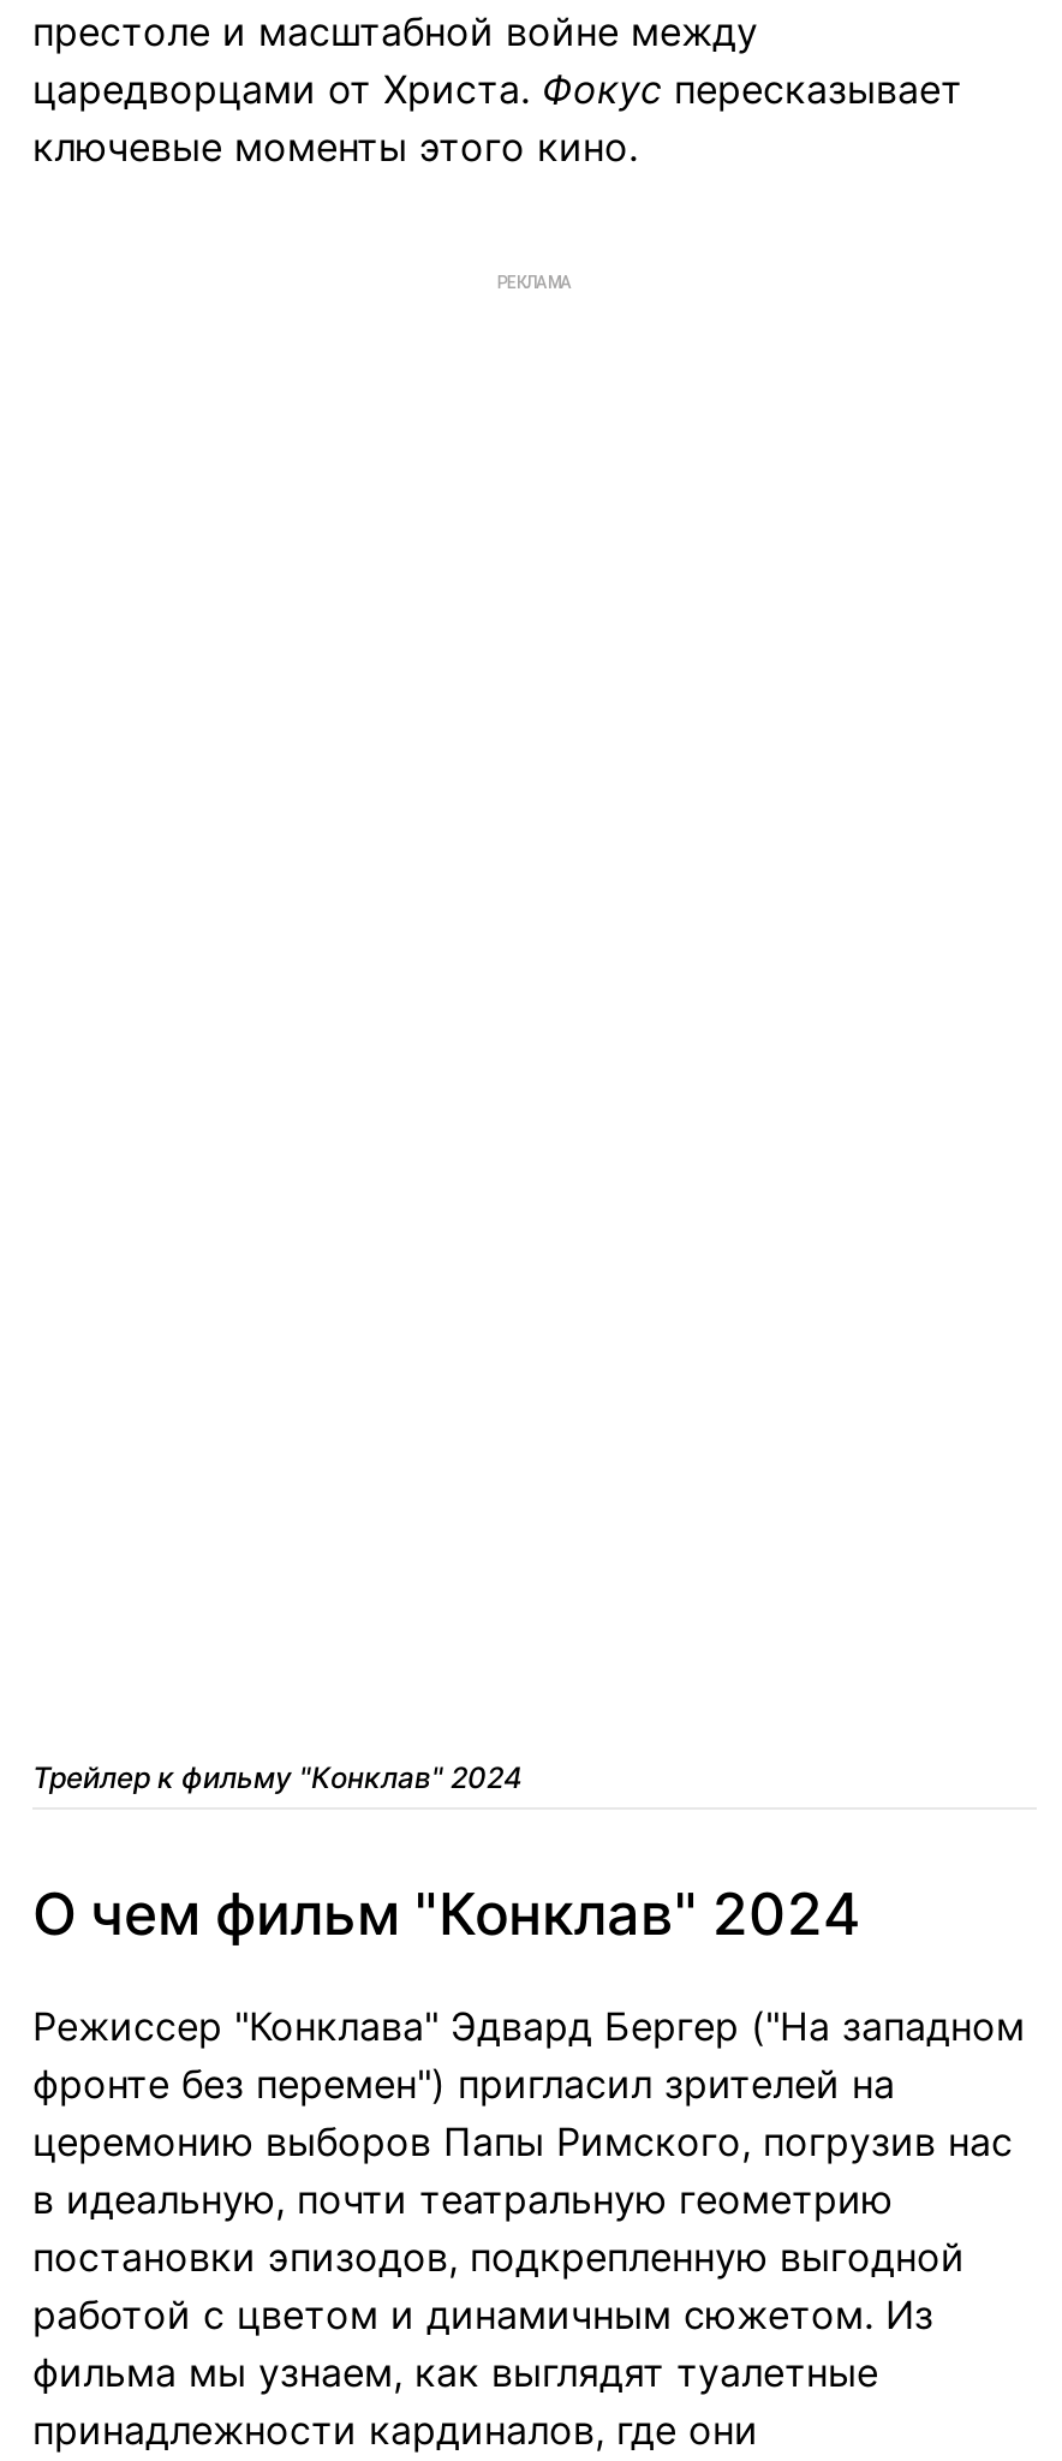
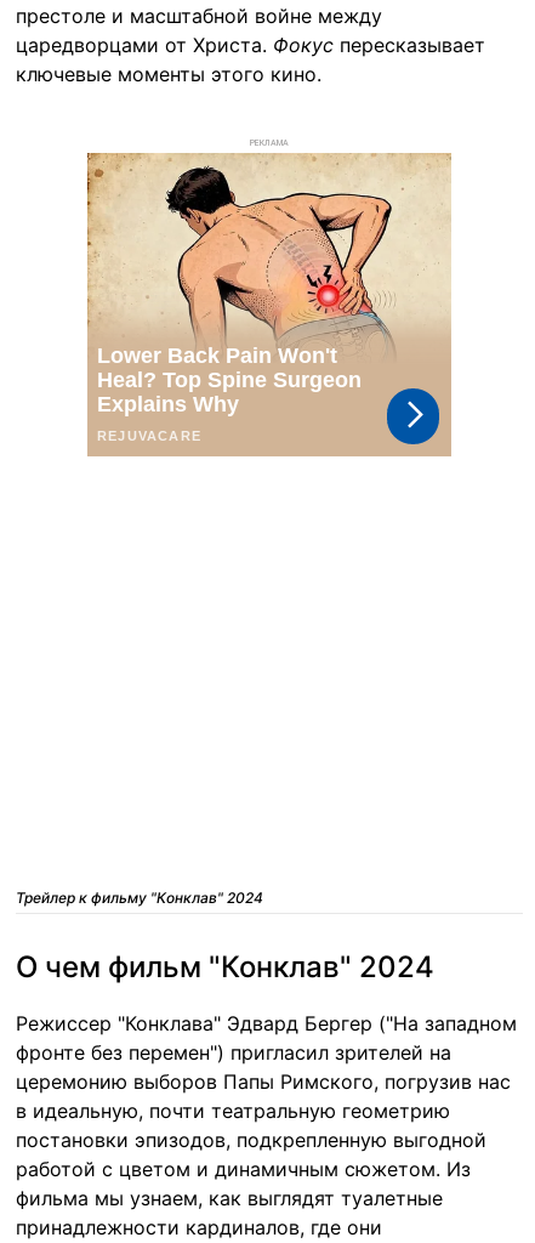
+ [image]
